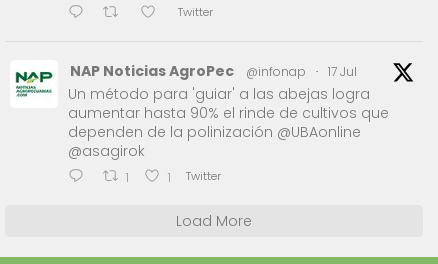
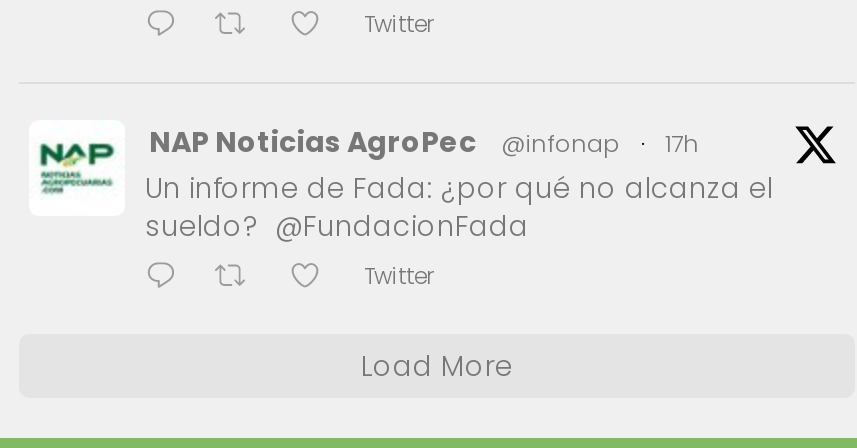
- 17 Jul
- Un método para 'guiar' a las abejas logra
- aumentar hasta 90% el rinde de cultivos que
- dependen de la polinización @UBAonline
- @asagirok
- 1
- 1
+ 17h
+ Un informe de Fada: ¿por qué no alcanza el
+ sueldo? @FundacionFada
